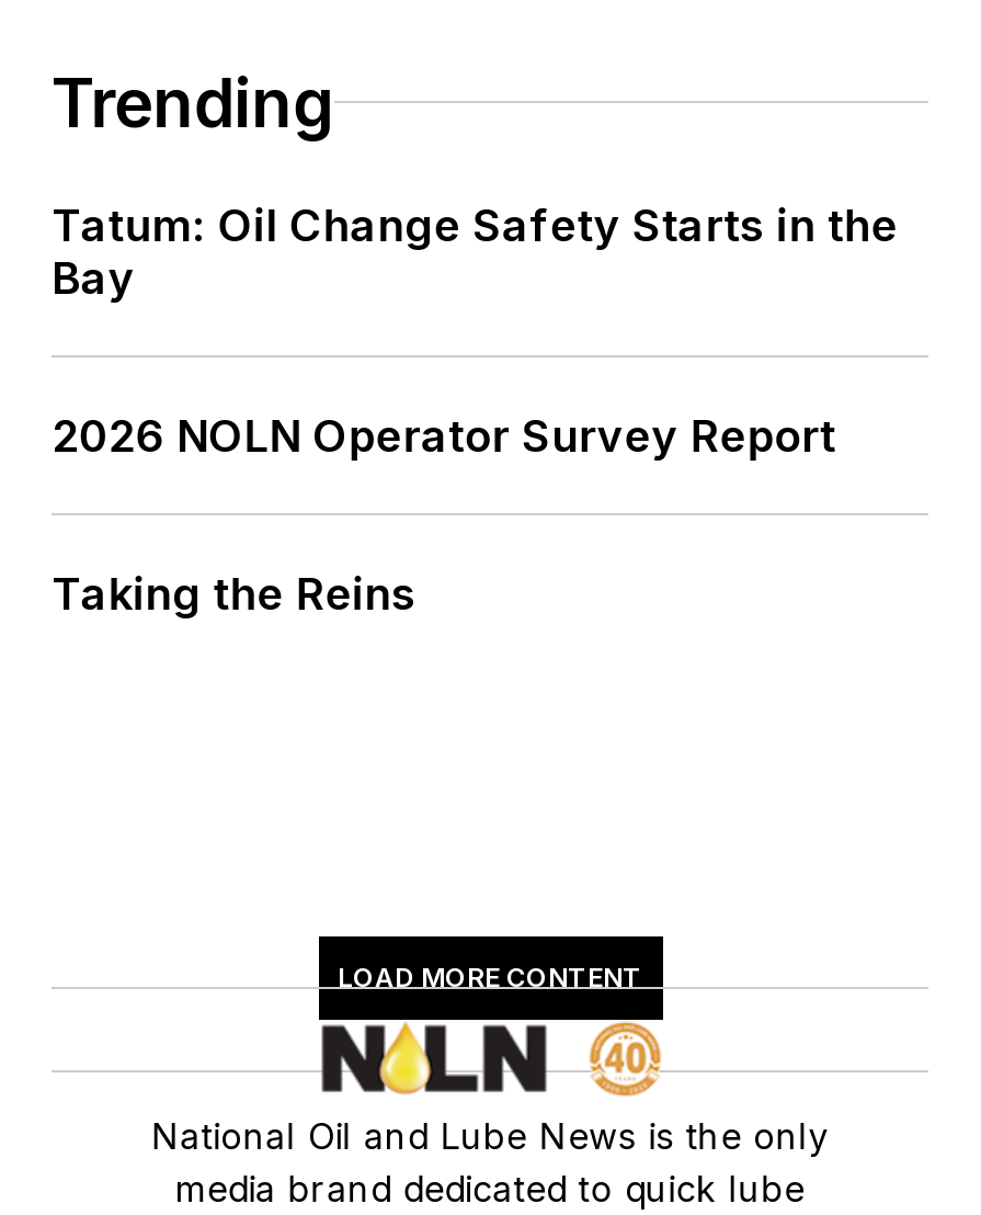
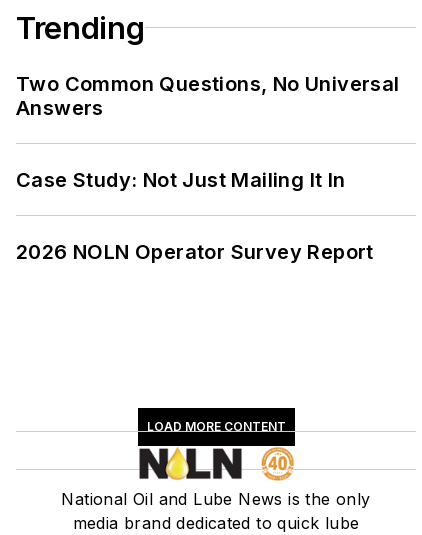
- Tatum: Oil Change Safety Starts in the
- Bay
+ Two Common Questions, No Universal
+ Answers
+ Case Study: Not Just Mailing It In

moved down: 2026 NOLN Operator Survey Report

- Taking the Reins
